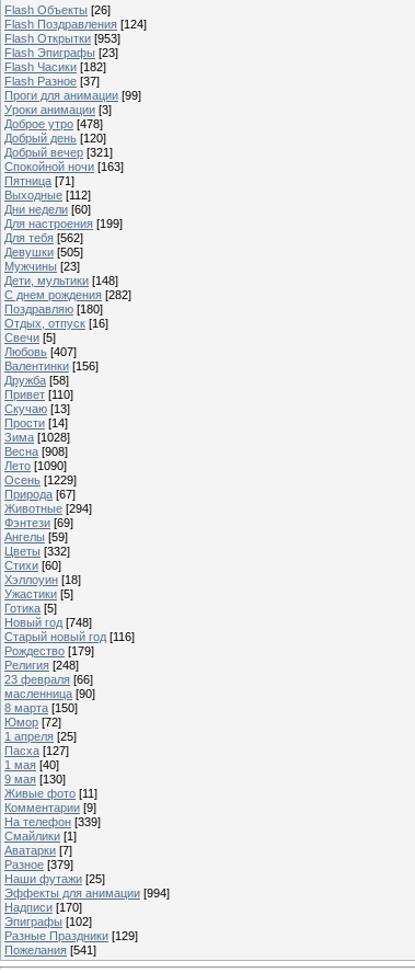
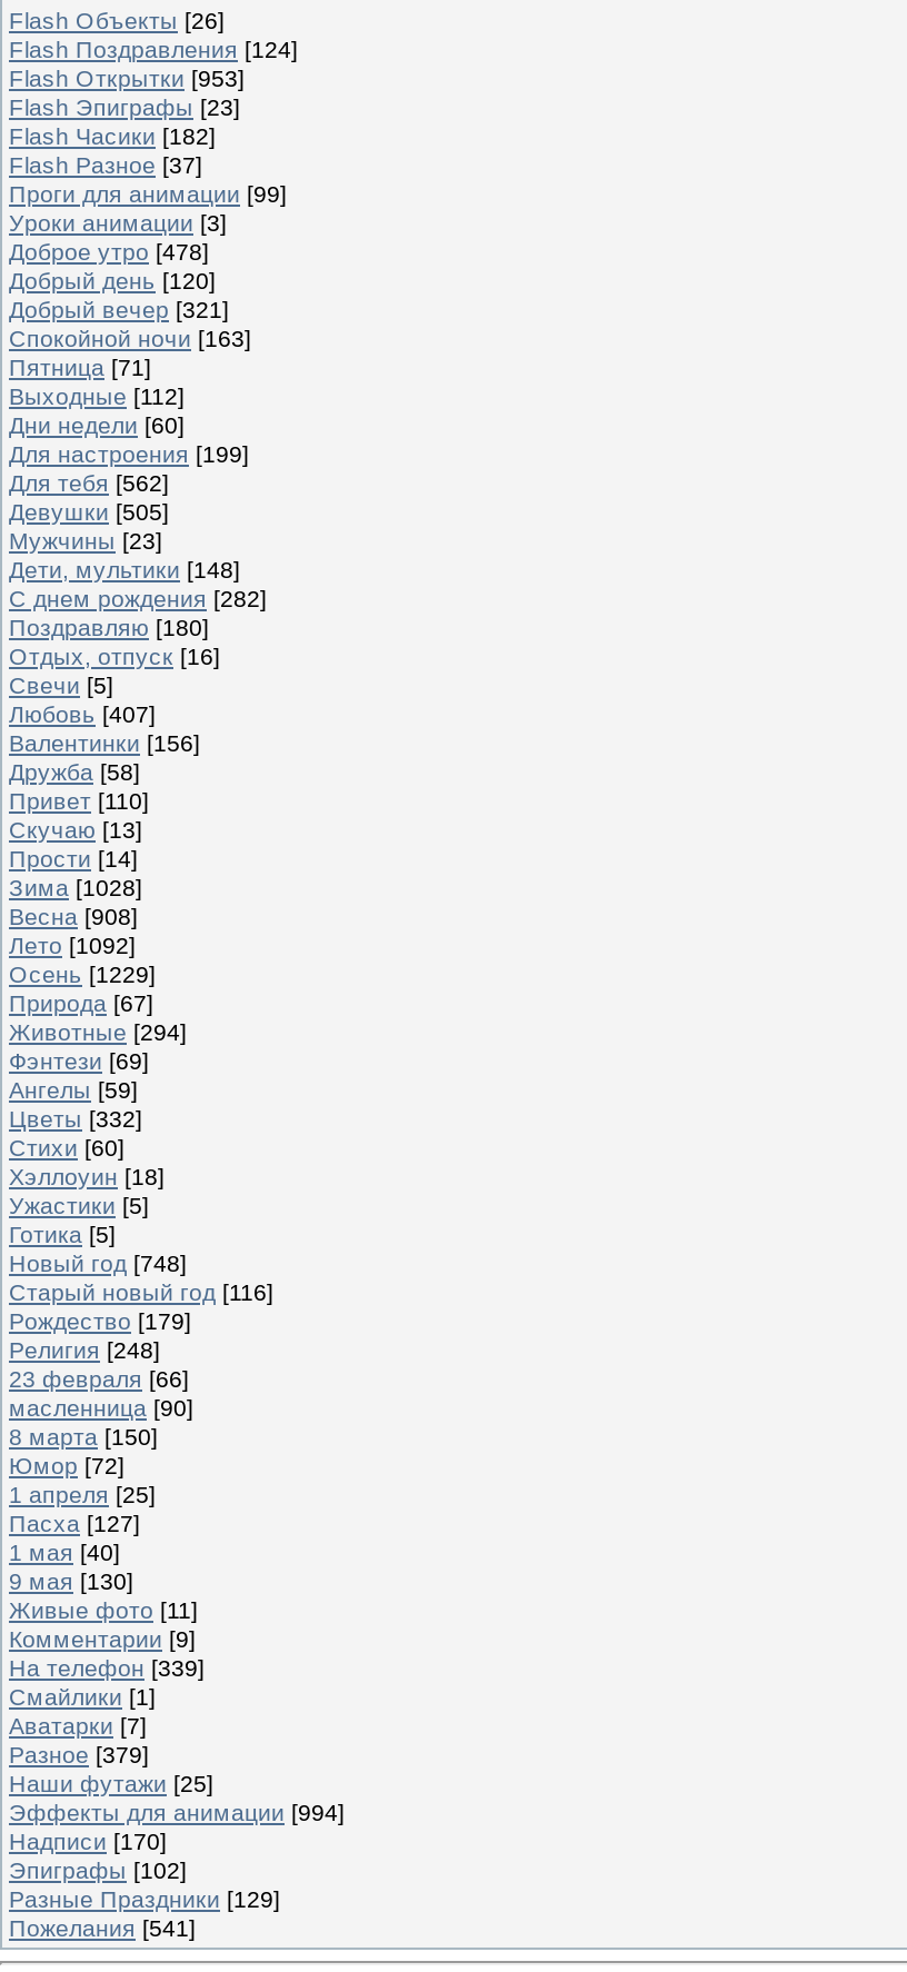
- Лето [1090]
+ Лето [1092]
